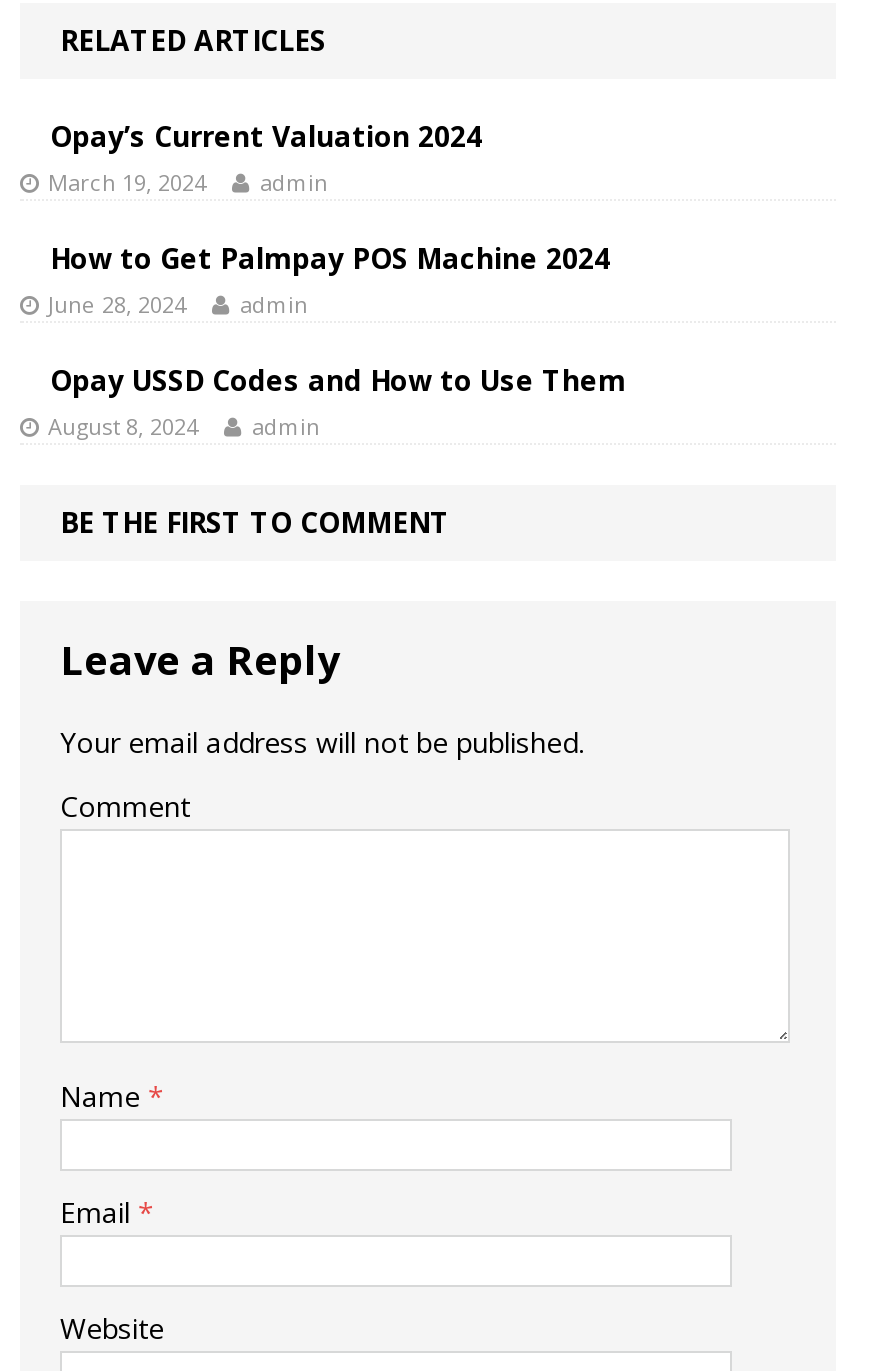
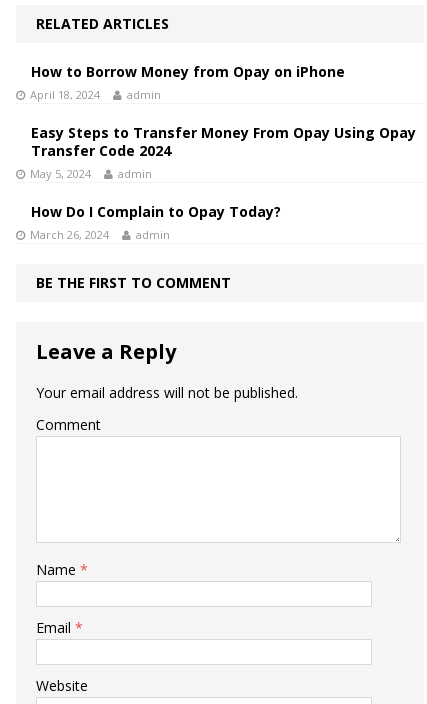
- Opay’s Current Valuation 2024
- March 19, 2024
+ How to Borrow Money from Opay on iPhone
+ April 18, 2024

- How to Get Palmpay POS Machine 2024
- June 28, 2024
+ Easy Steps to Transfer Money From Opay Using Opay
+ Transfer Code 2024
+ May 5, 2024

- Opay USSD Codes and How to Use Them
- August 8, 2024
+ How Do I Complain to Opay Today?
+ March 26, 2024
